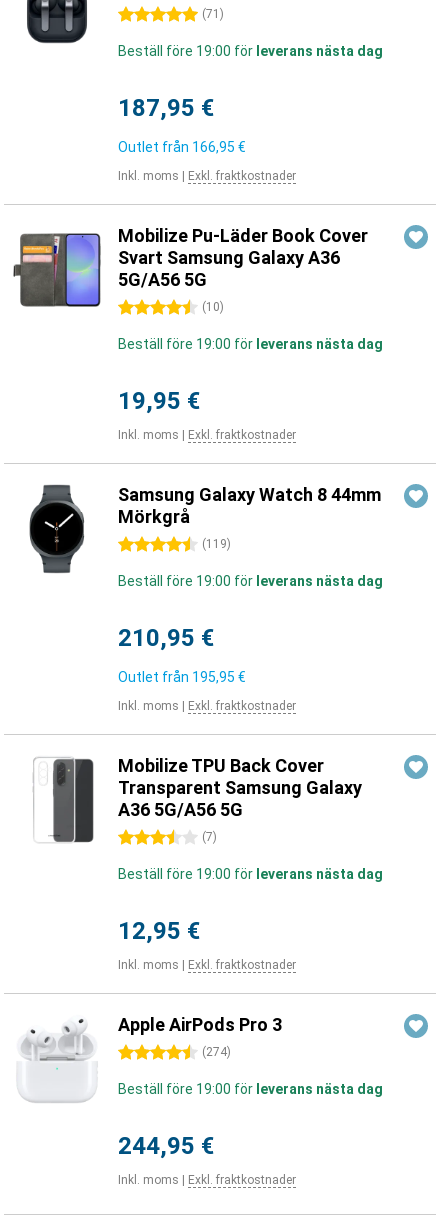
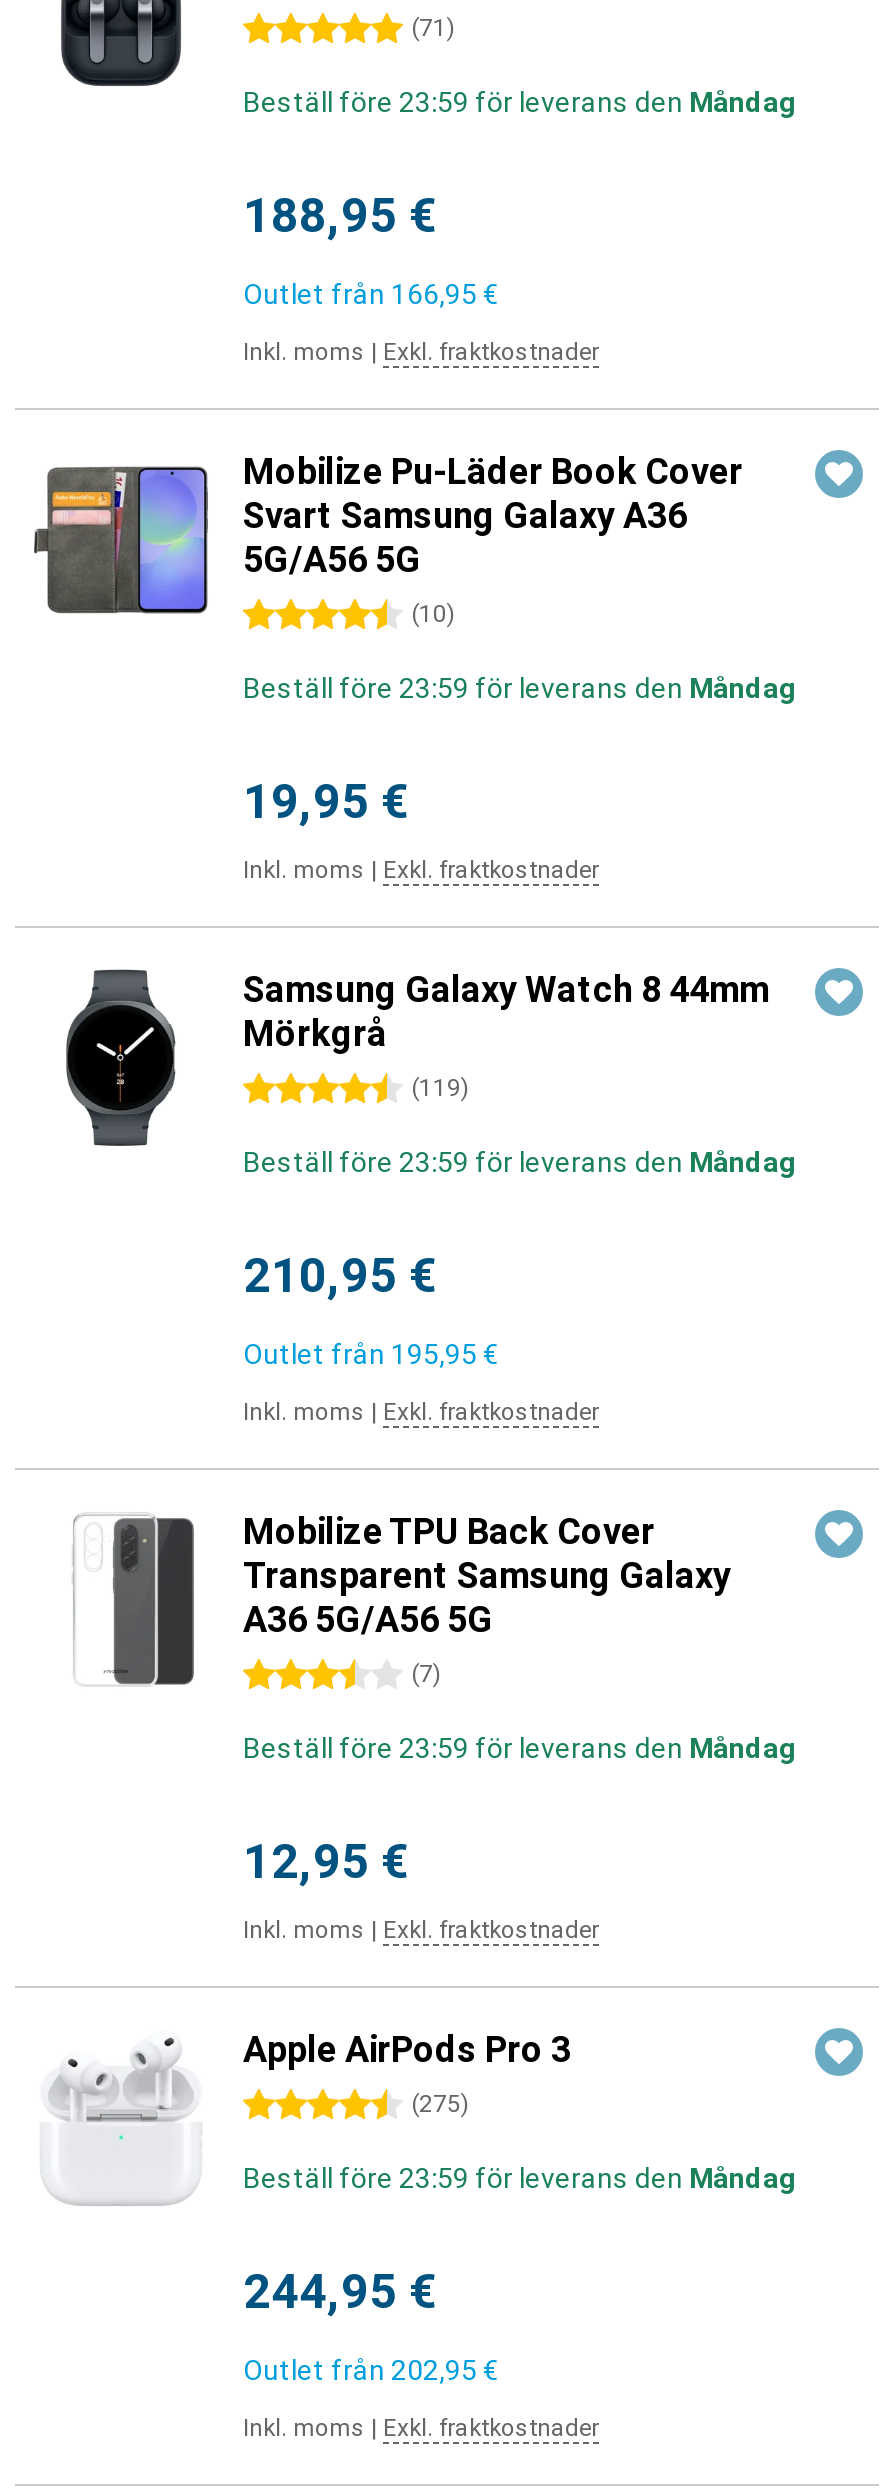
- Beställ före 19:00 för leverans nästa dag
+ Beställ före 23:59 för leverans den Måndag

- 187,95 €
+ 188,95 €

- Beställ före 19:00 för leverans nästa dag
+ Beställ före 23:59 för leverans den Måndag

- Beställ före 19:00 för leverans nästa dag
+ Beställ före 23:59 för leverans den Måndag

- Beställ före 19:00 för leverans nästa dag
+ Beställ före 23:59 för leverans den Måndag

- (274)
+ (275)

- Beställ före 19:00 för leverans nästa dag
+ Beställ före 23:59 för leverans den Måndag

+ Outlet från 202,95 €
